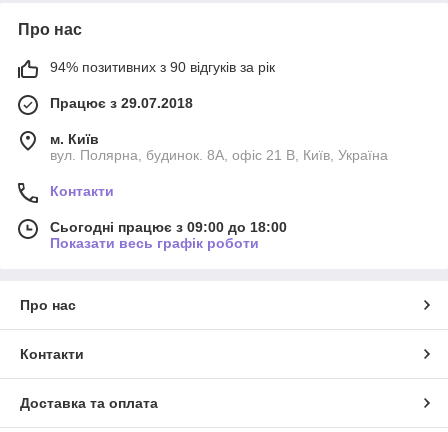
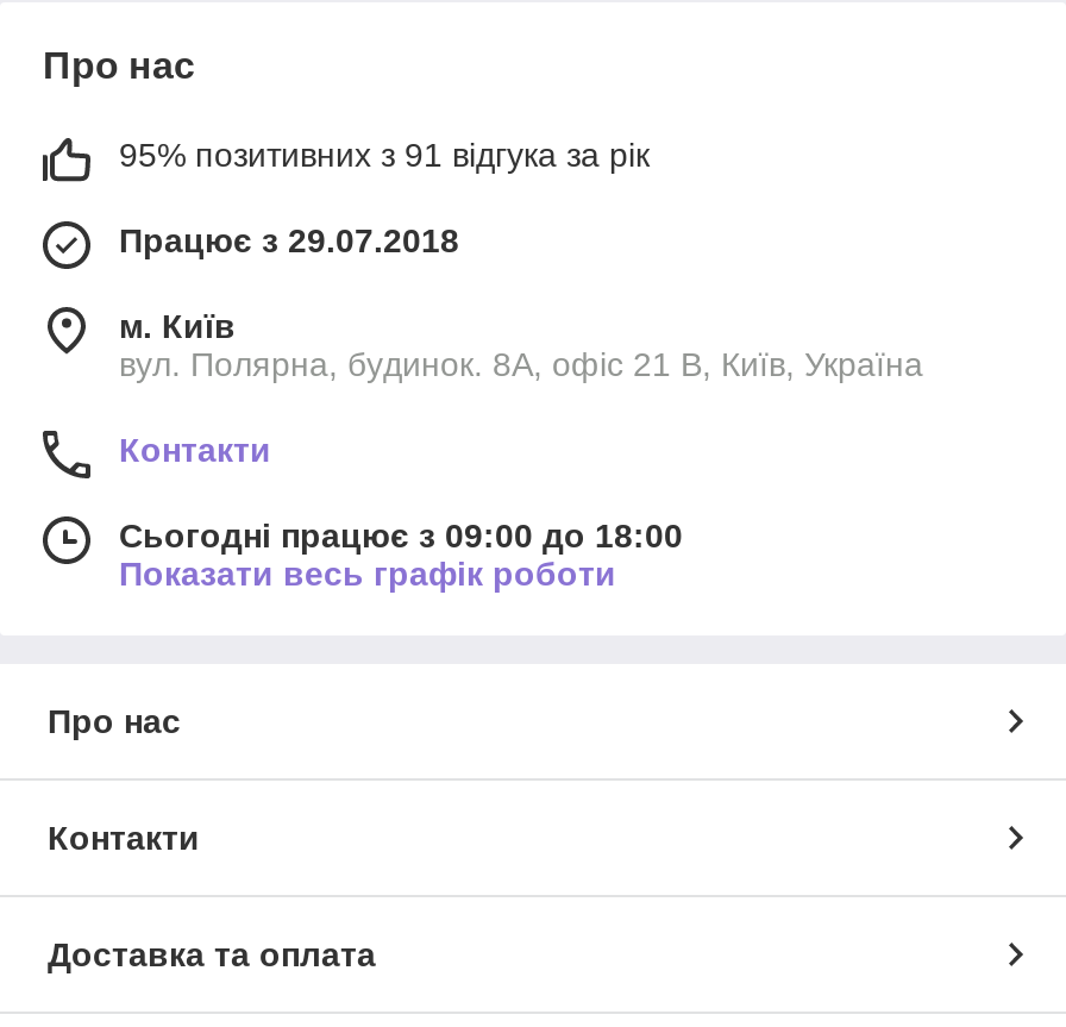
- 94% позитивних з 90 відгуків за рік
+ 95% позитивних з 91 відгука за рік
